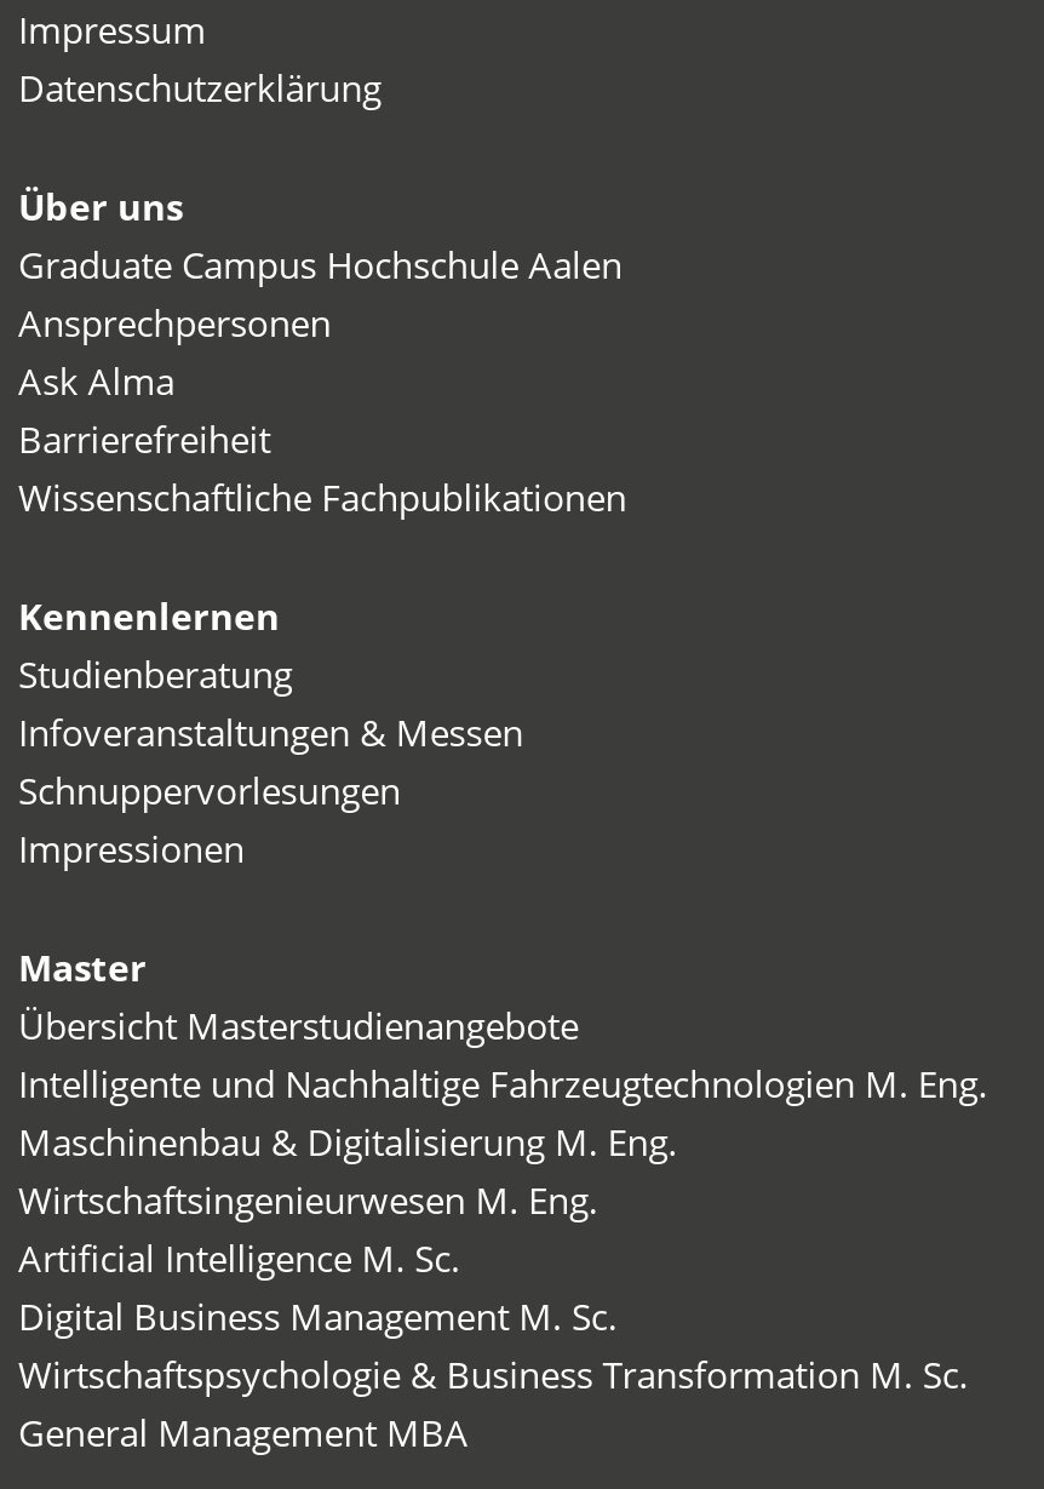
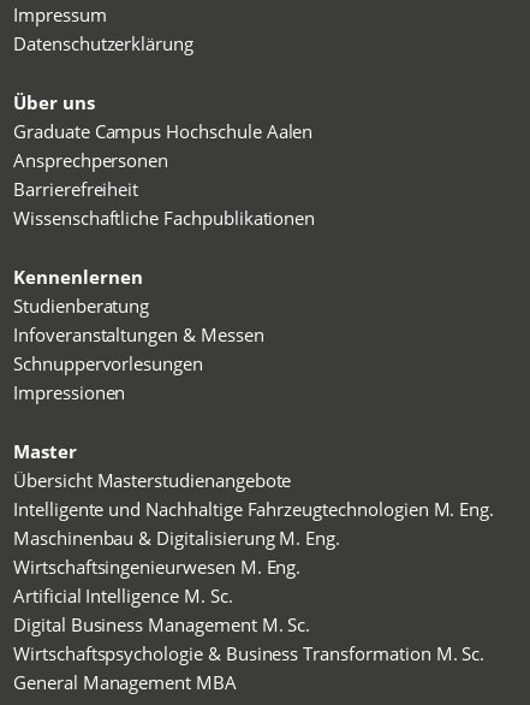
- Ask Alma
